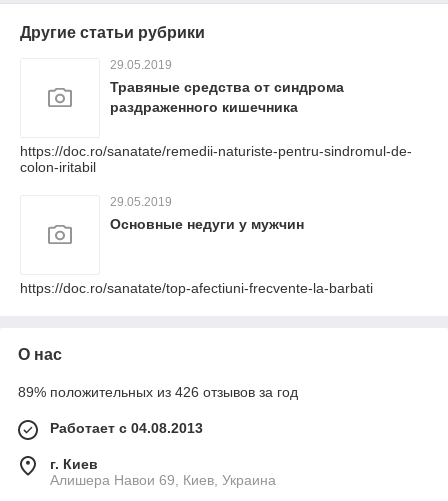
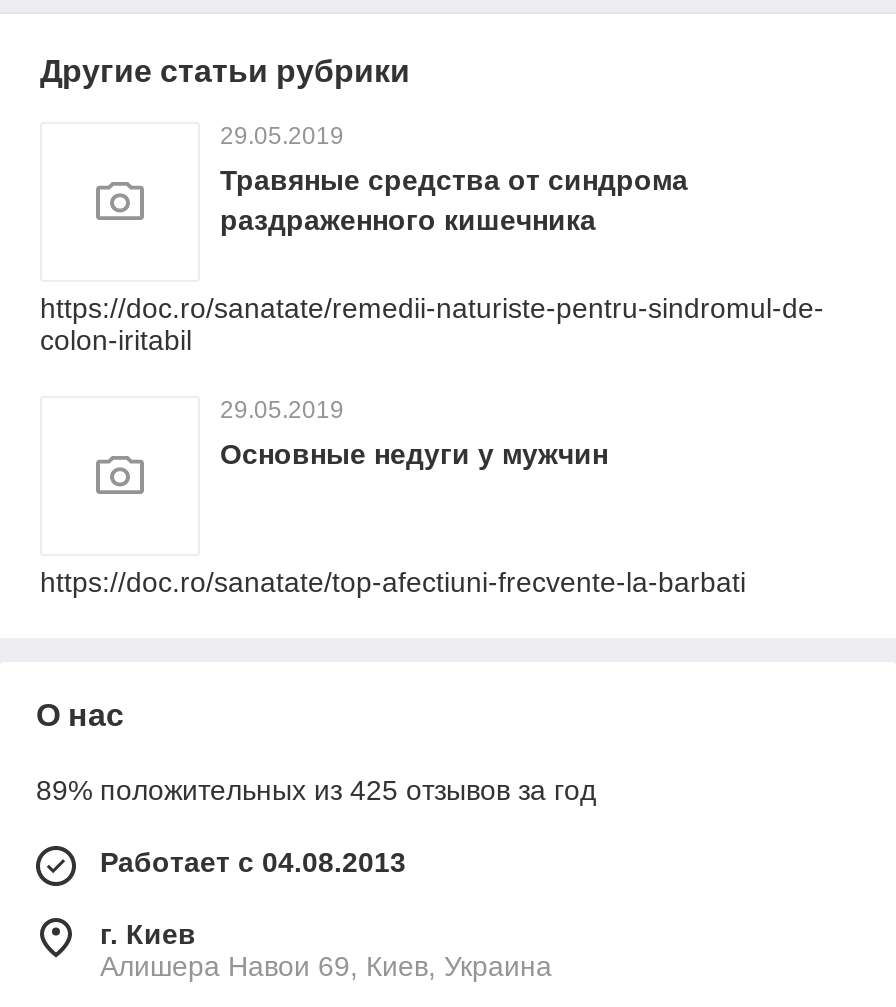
- 89% положительных из 426 отзывов за год
+ 89% положительных из 425 отзывов за год
